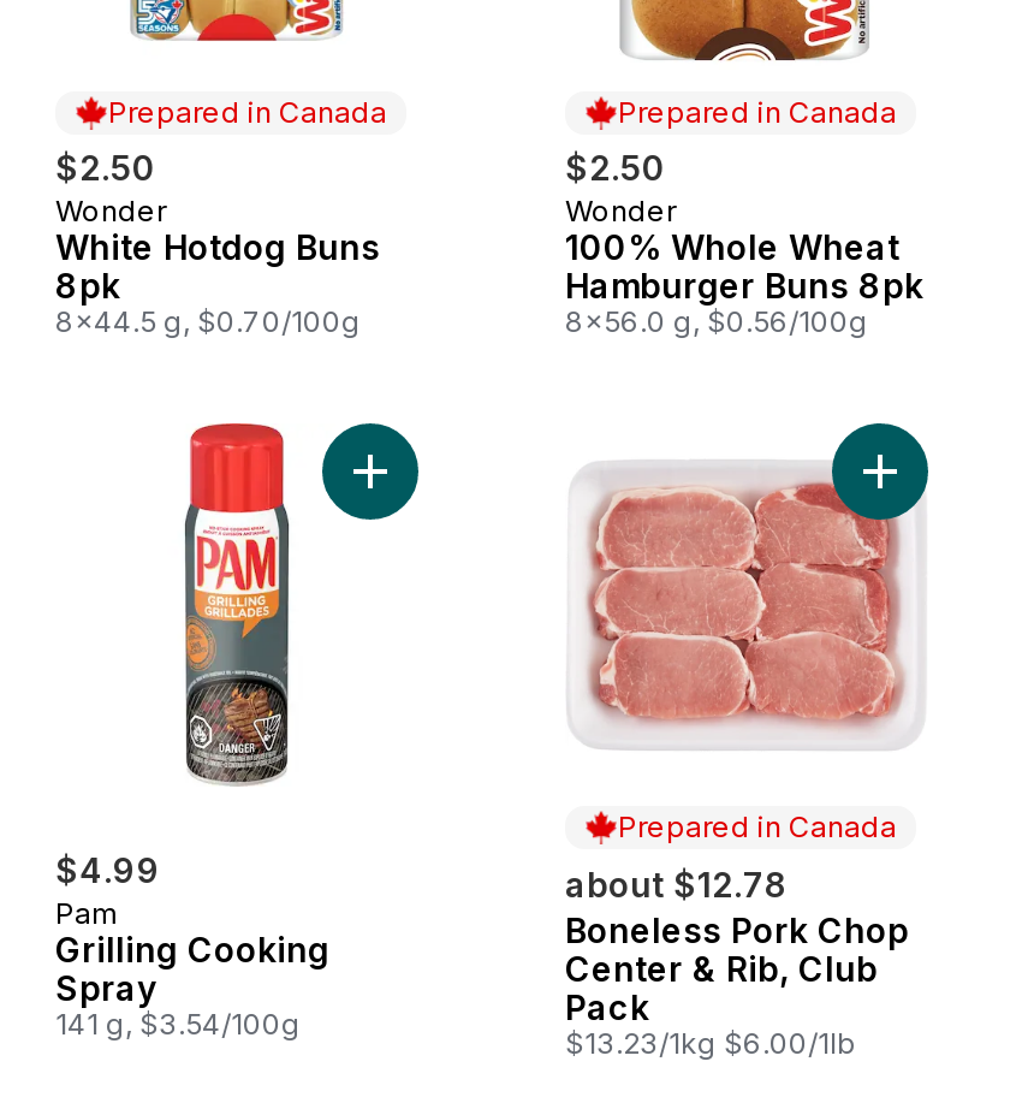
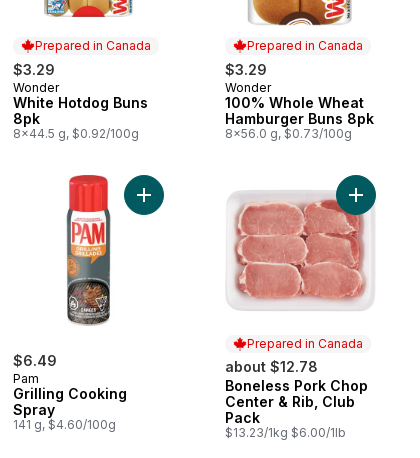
- $2.50
+ $3.29

- $2.50
+ $3.29

- 8x44.5 g, $0.70/100g
+ 8x44.5 g, $0.92/100g

- 8x56.0 g, $0.56/100g
+ 8x56.0 g, $0.73/100g

- $4.99
+ $6.49

- 141 g, $3.54/100g
+ 141 g, $4.60/100g
